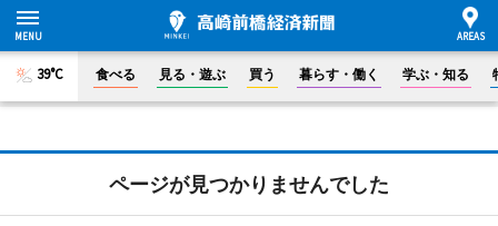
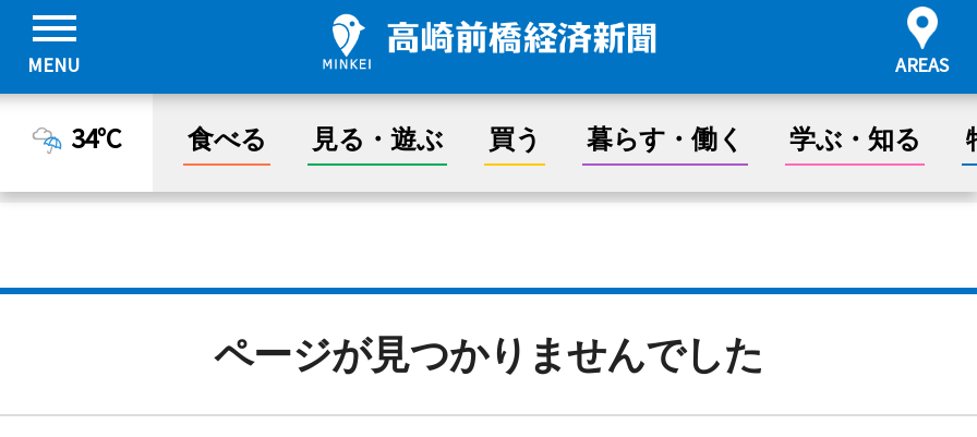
- 39°C
+ 34°C
